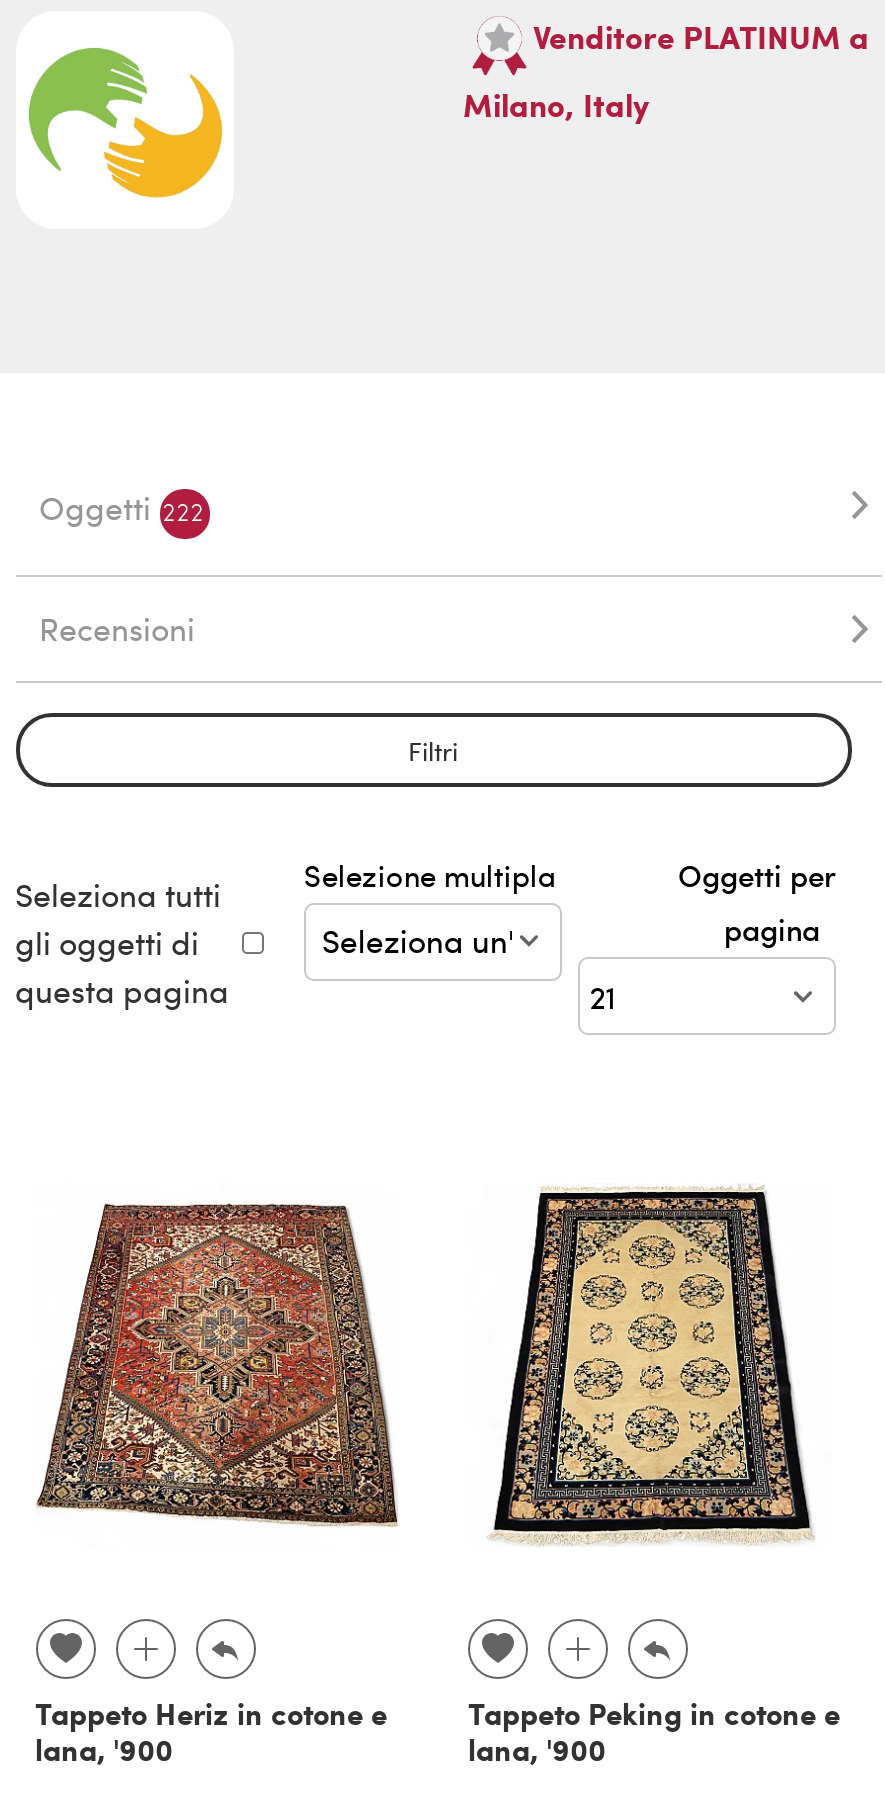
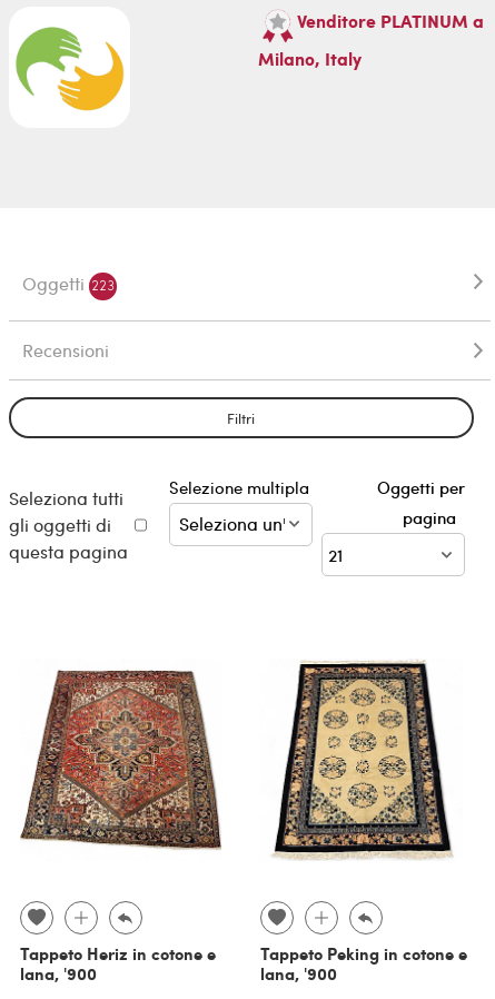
- Oggetti 222
+ Oggetti 223
